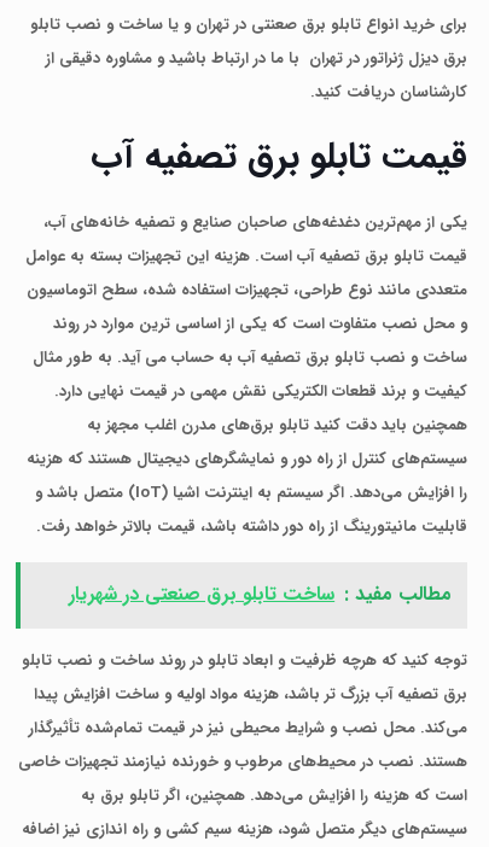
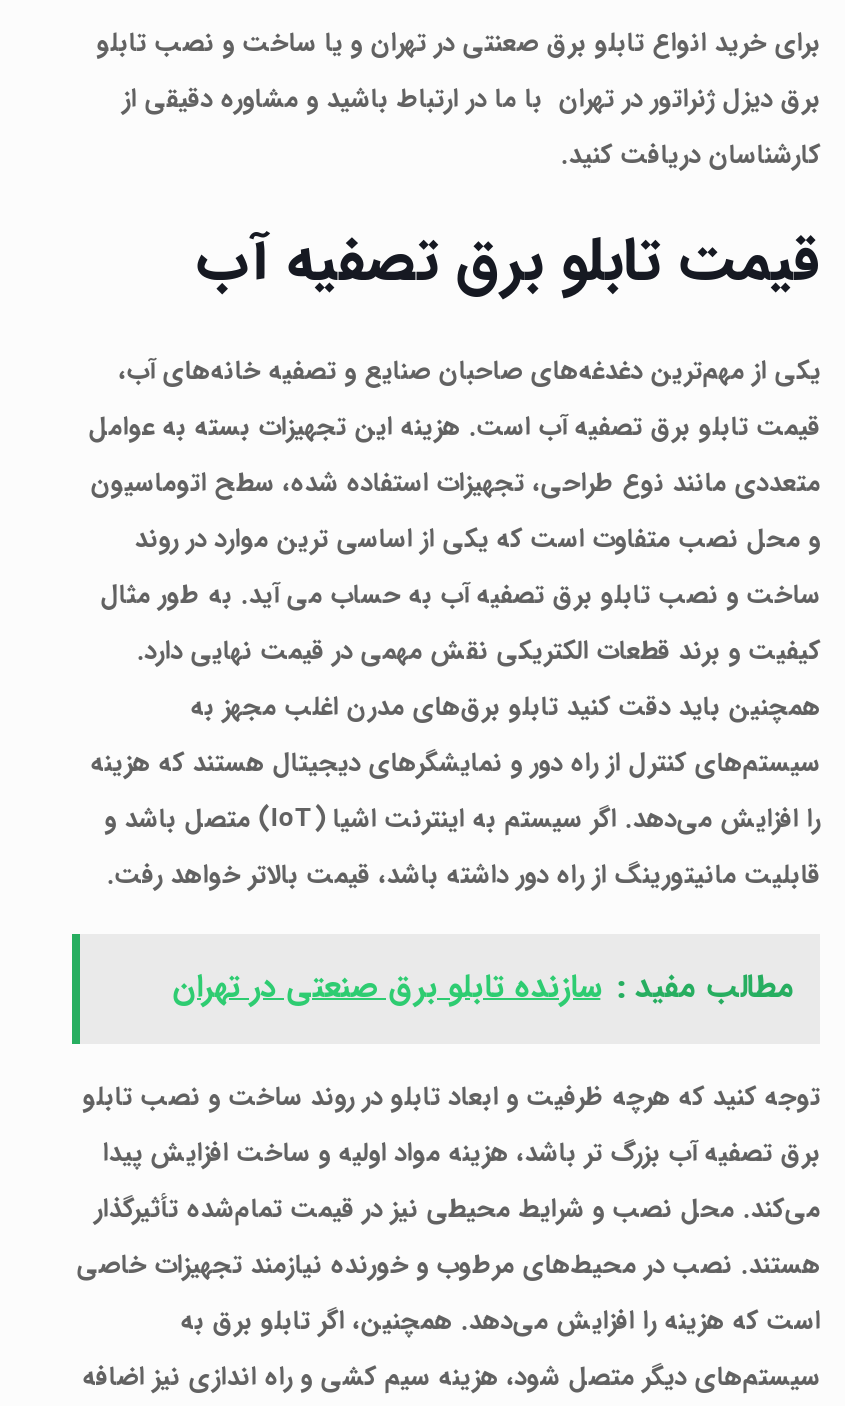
- مطالب مفید : ساخت تابلو برق صنعتی در شهریار
+ مطالب مفید : سازنده تابلو برق صنعتی در تهران
